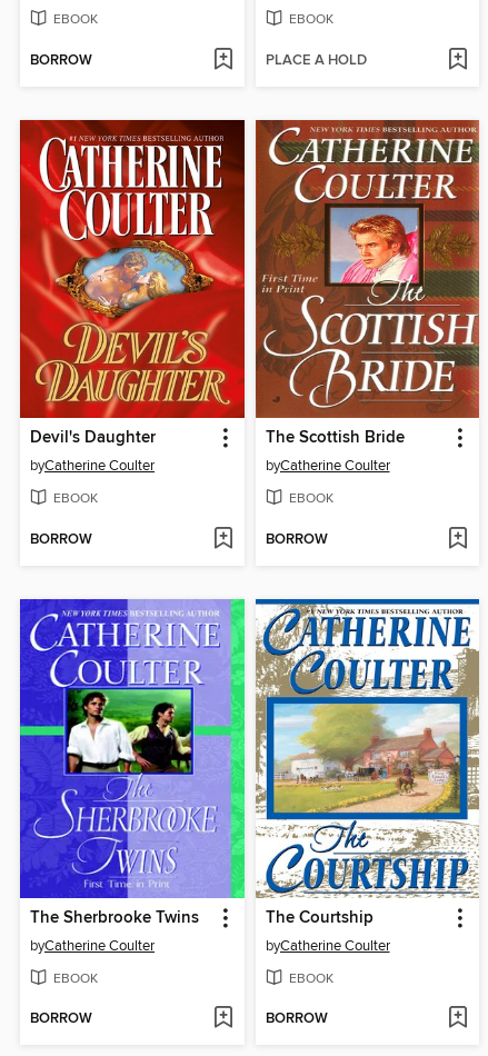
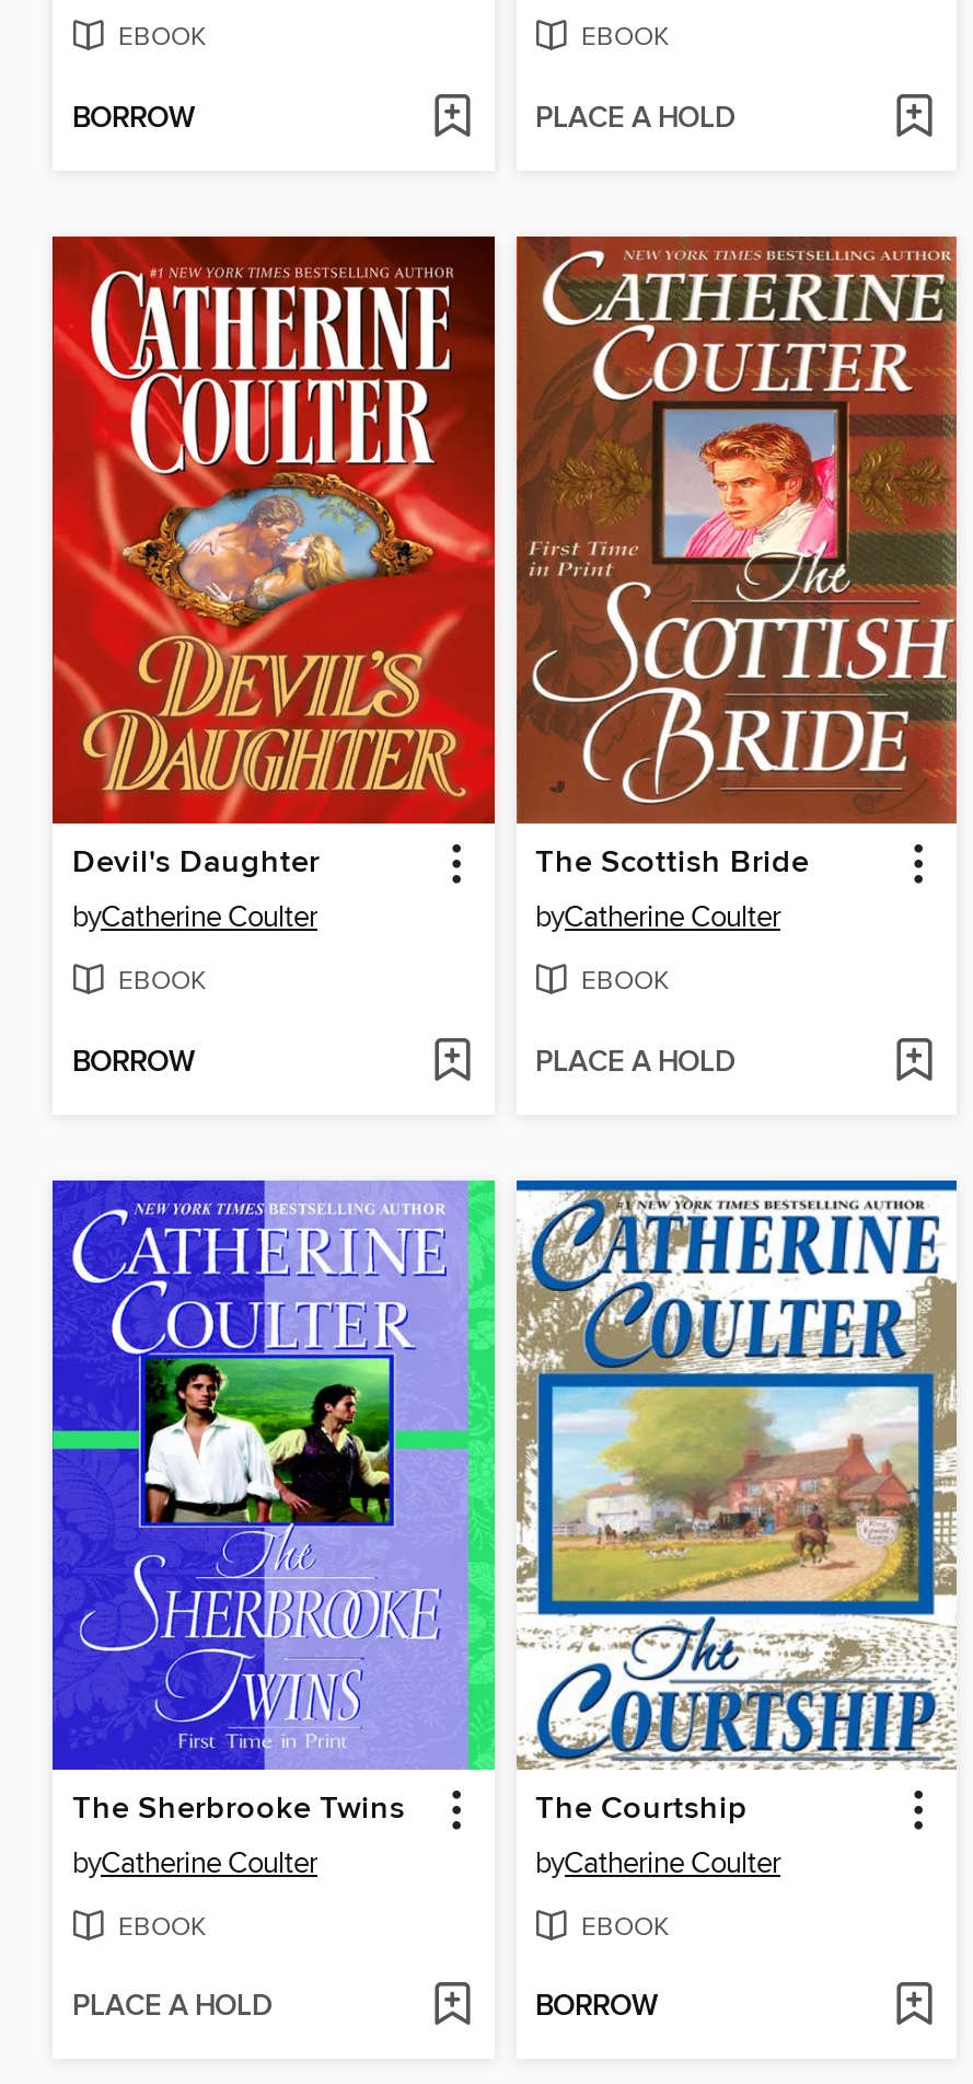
- BORROW
+ PLACE A HOLD

- BORROW
+ PLACE A HOLD
